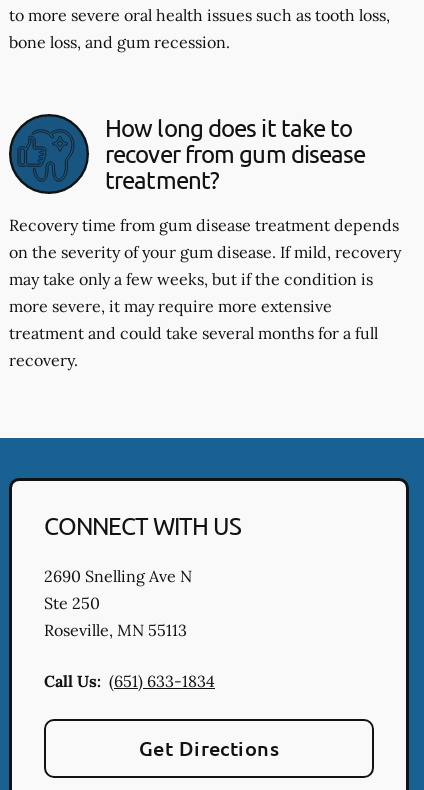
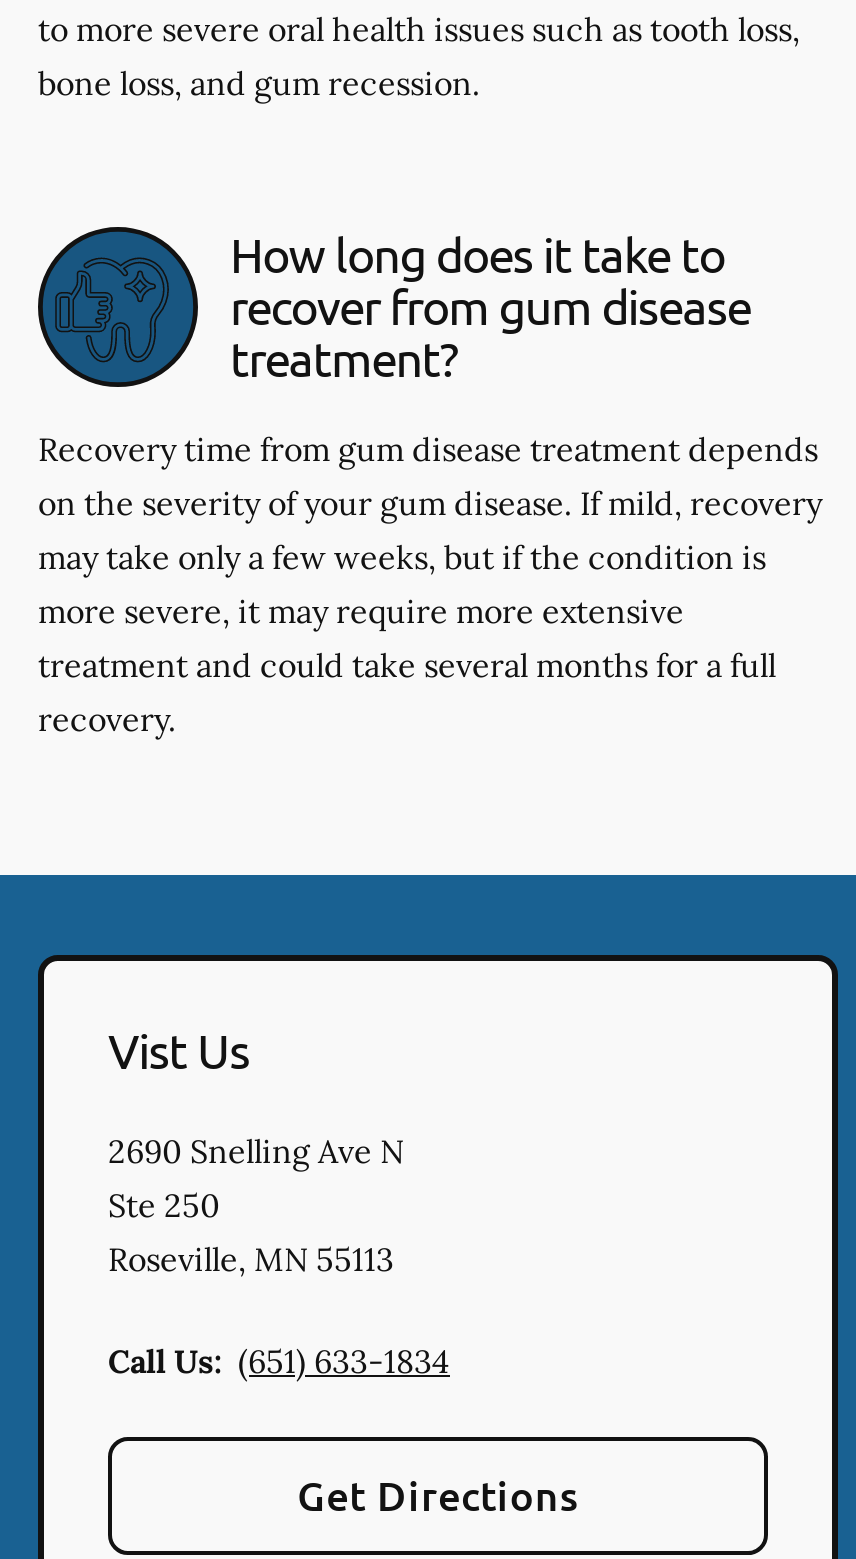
- CONNECT WITH US
+ Vist Us
